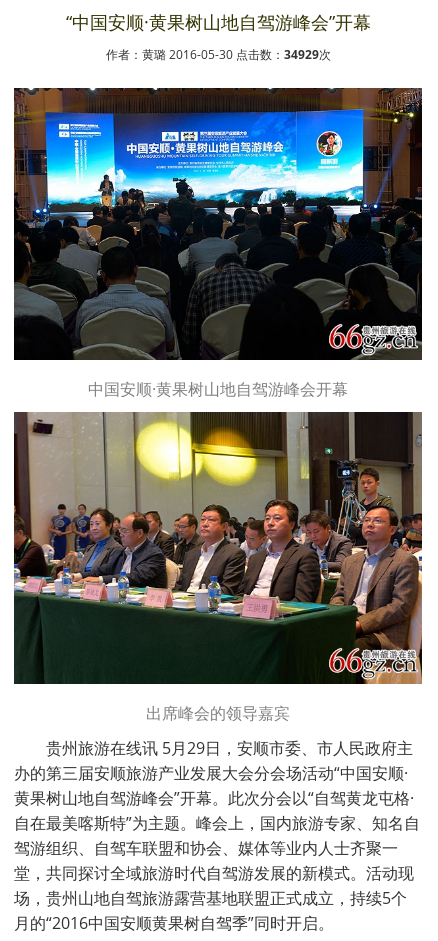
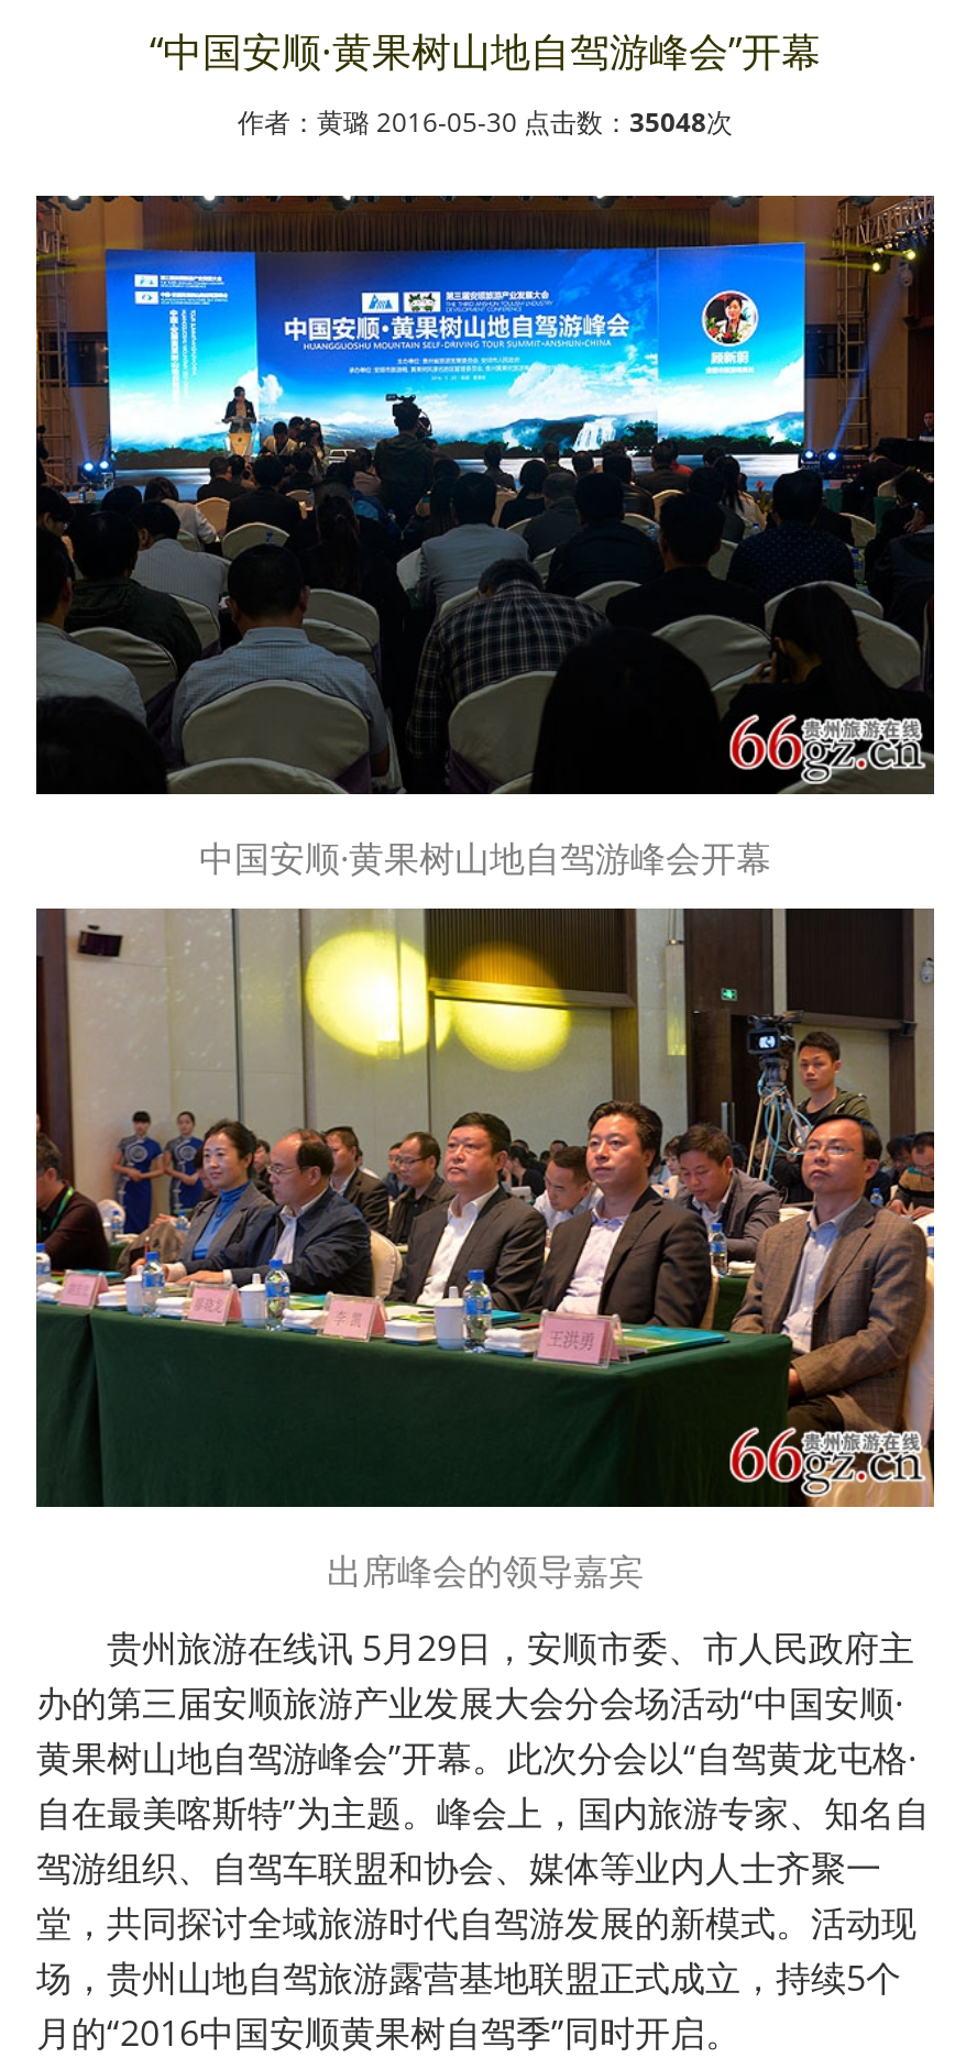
- 作者：黄璐 2016-05-30 点击数：34929次
+ 作者：黄璐 2016-05-30 点击数：35048次
